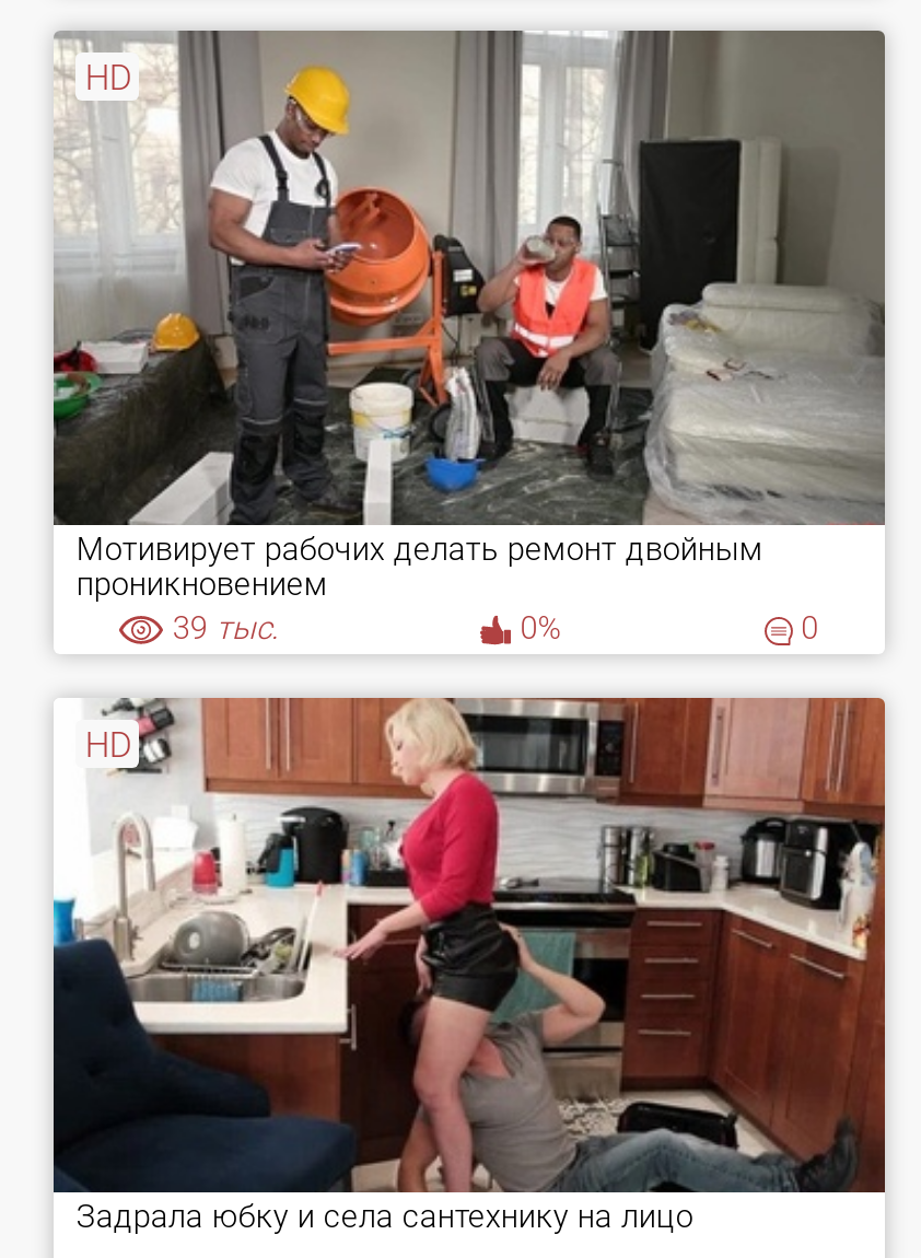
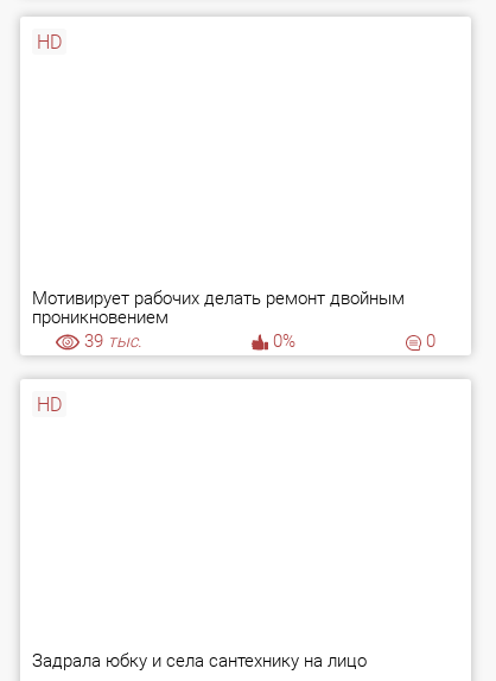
- [image]

- [image]
